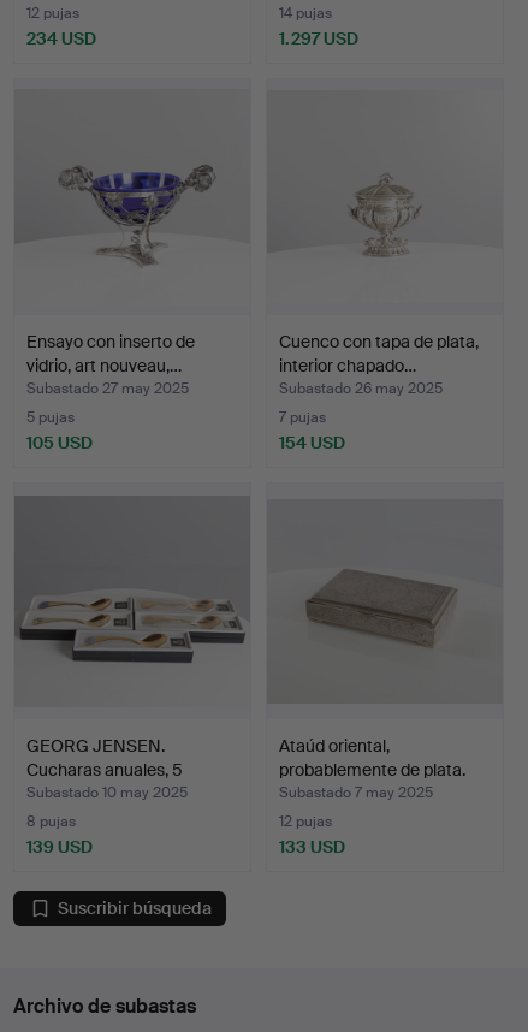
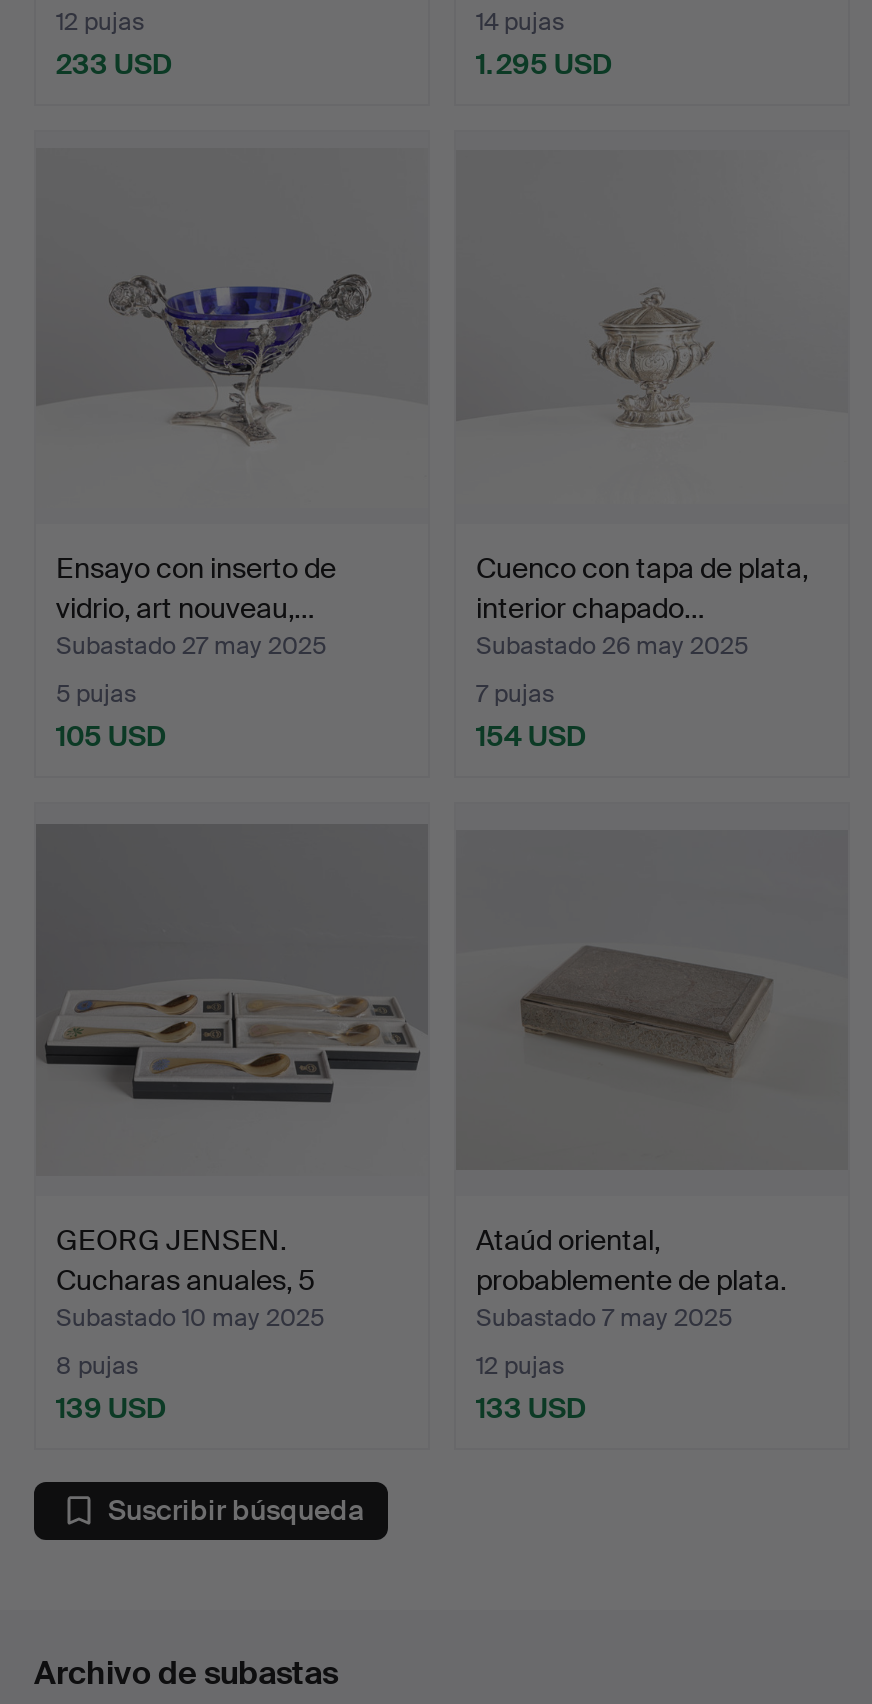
- 234 USD
+ 233 USD

- 1.297 USD
+ 1.295 USD
